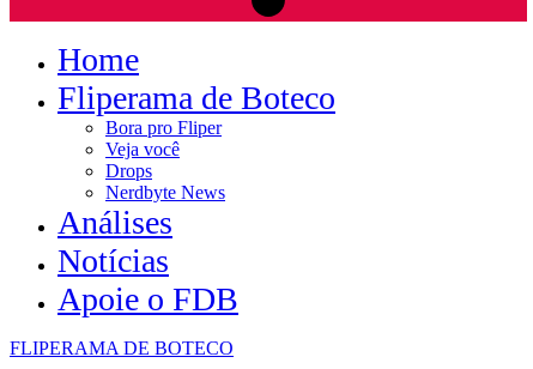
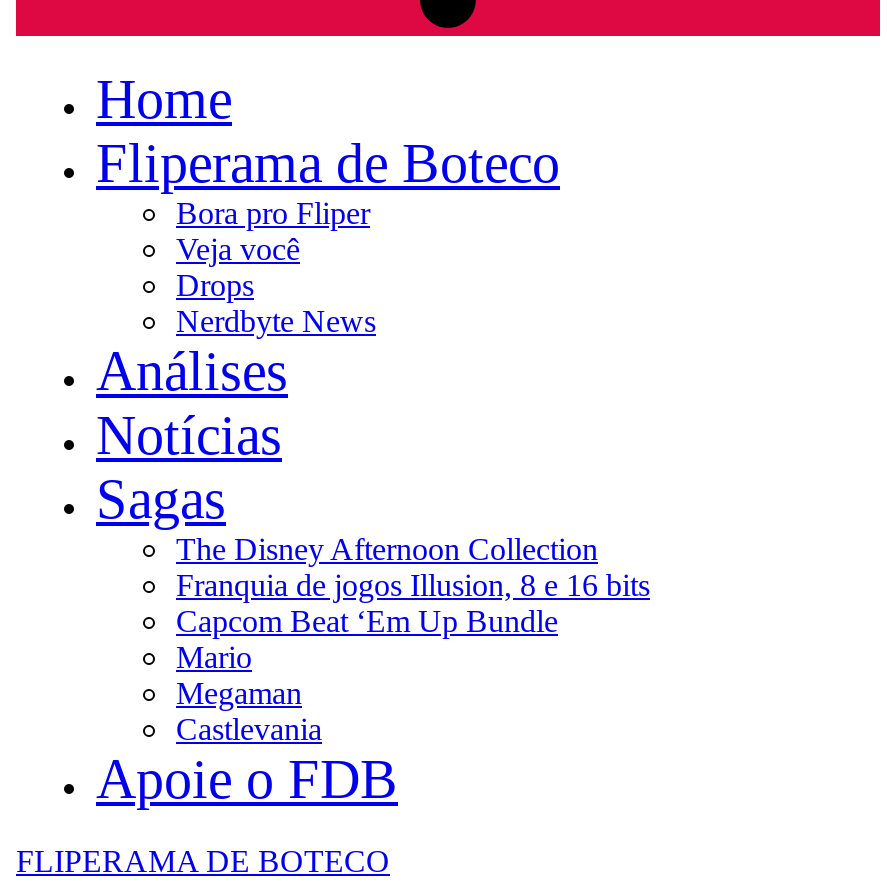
+ Sagas
+ The Disney Afternoon Collection
+ Franquia de jogos Illusion, 8 e 16 bits
+ Capcom Beat ‘Em Up Bundle
+ Mario
+ Megaman
+ Castlevania
